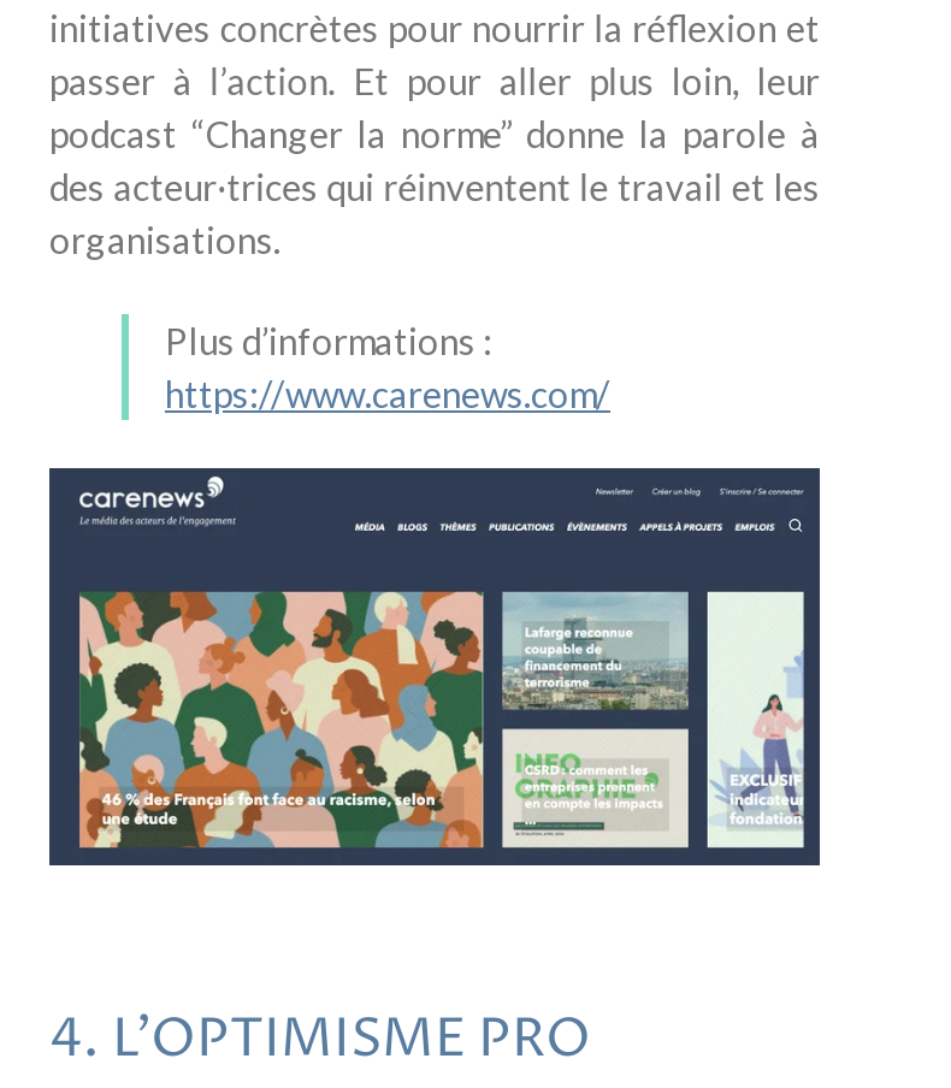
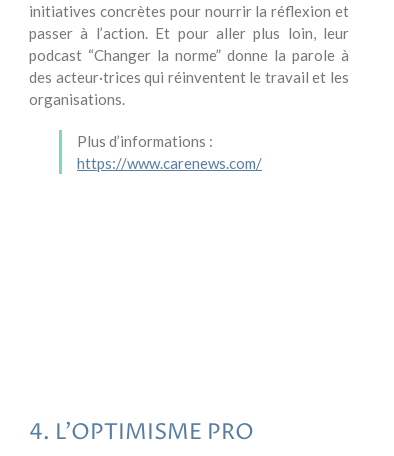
- [image]
